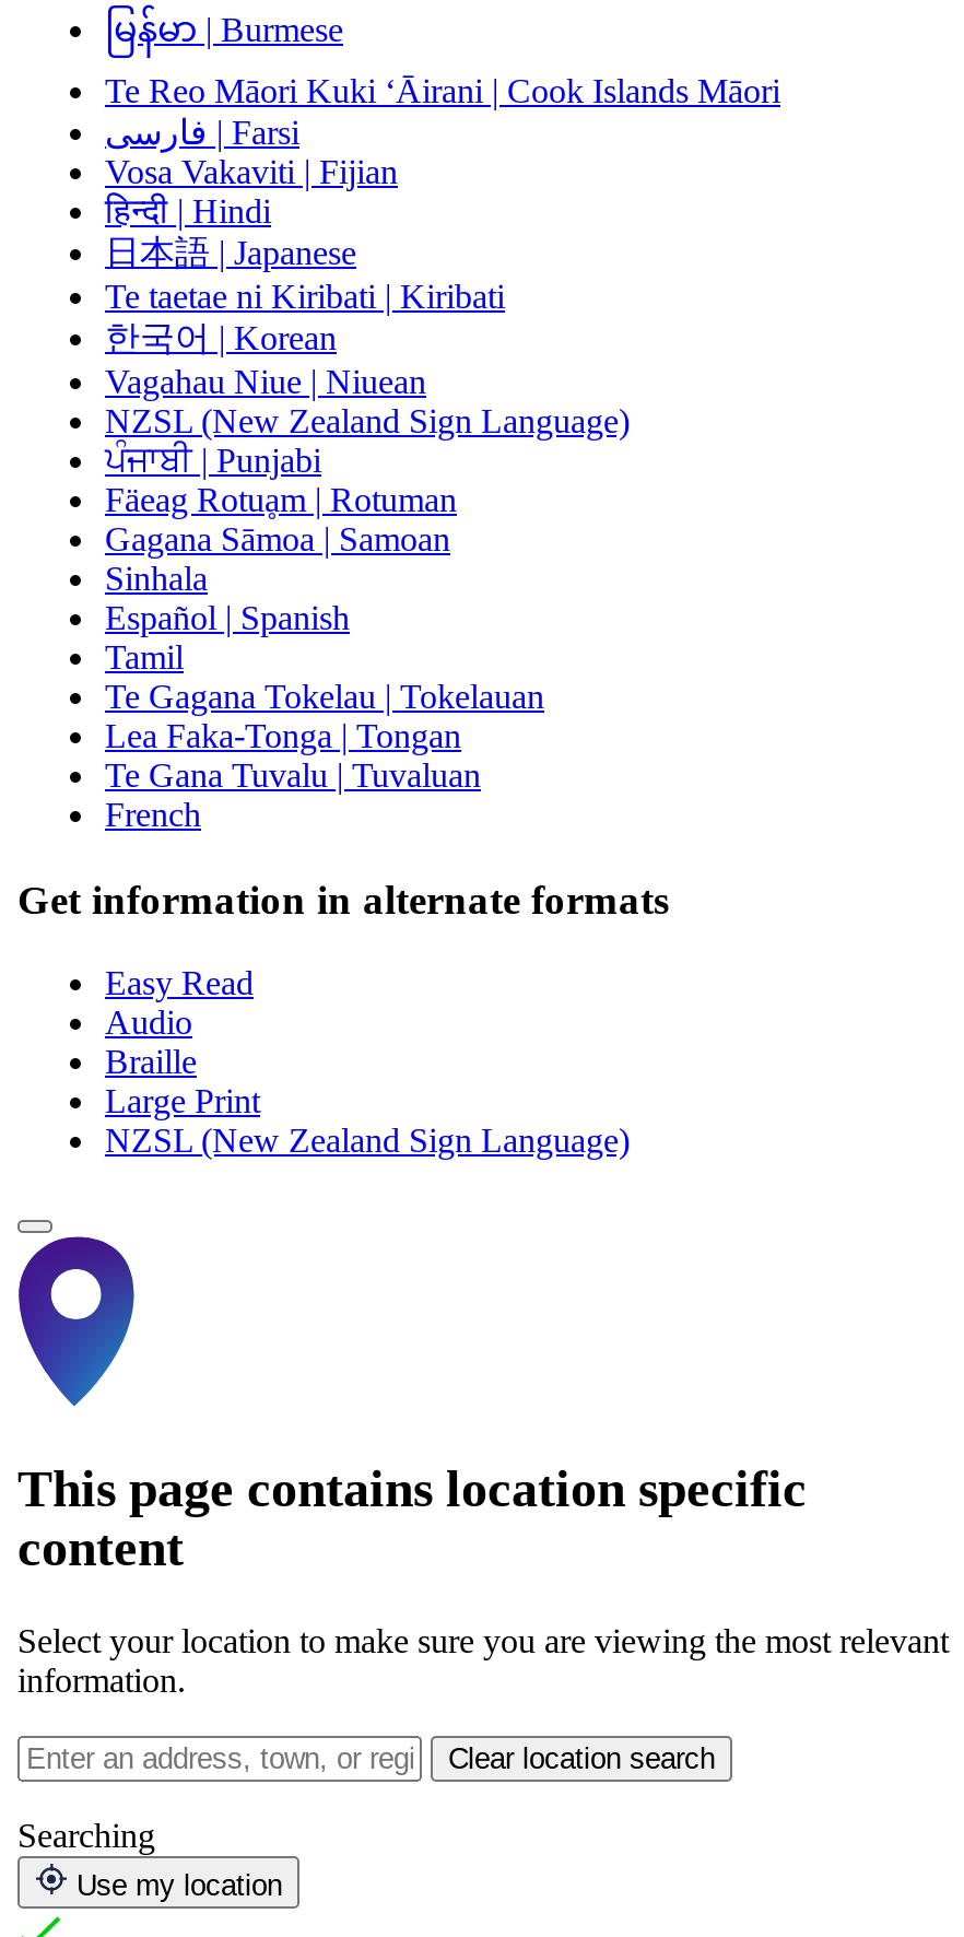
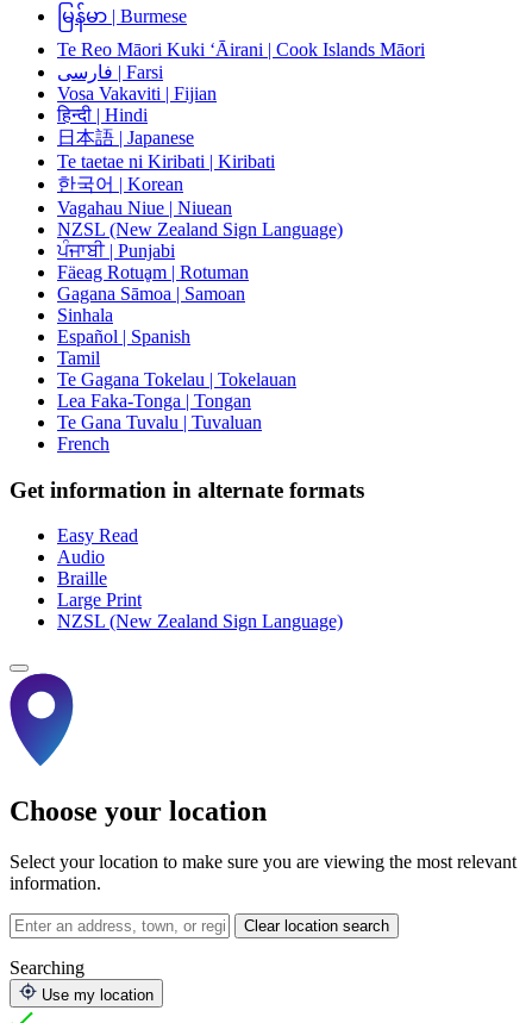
- This page contains location specific
- content
+ Choose your location
